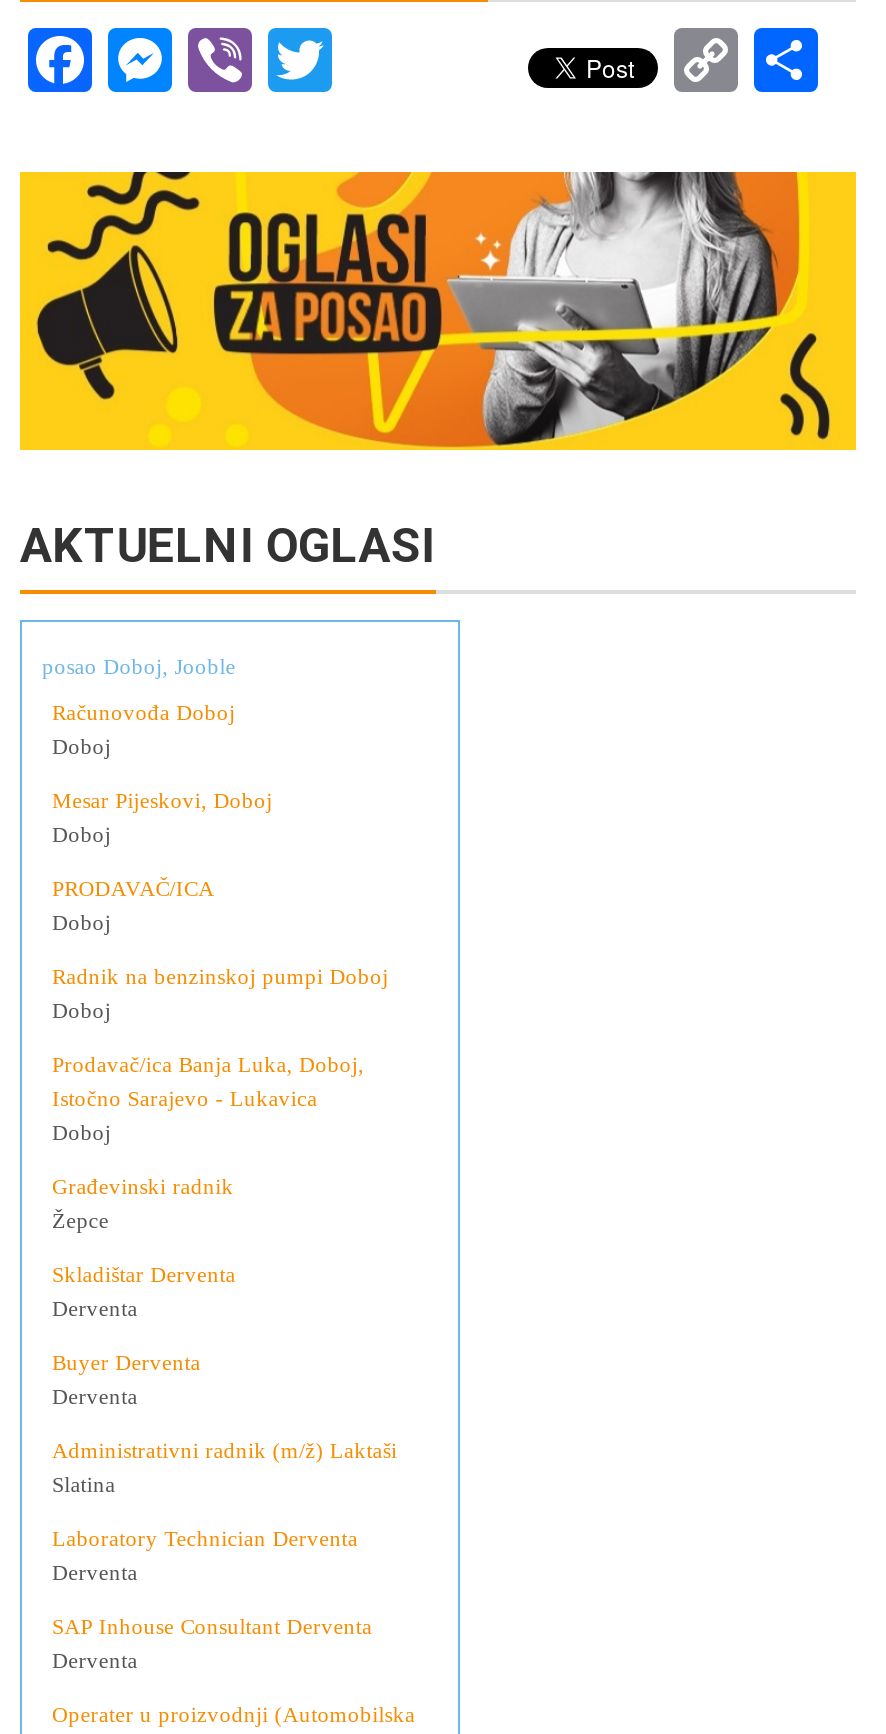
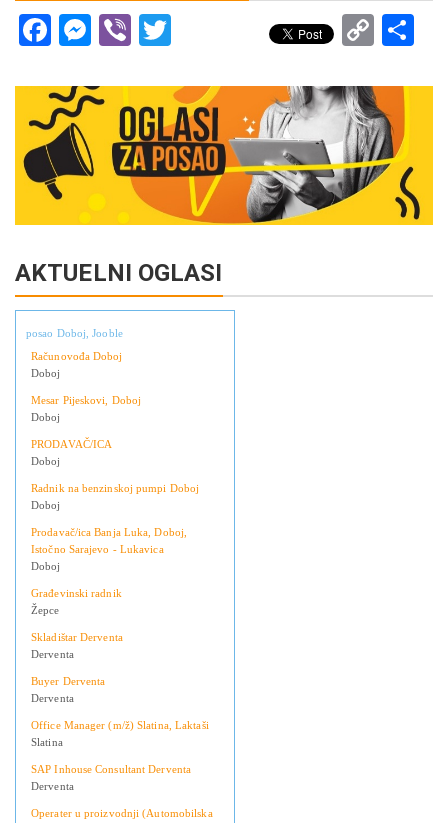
- Administrativni radnik (m/ž) Laktaši
+ Office Manager (m/ž) Slatina, Laktaši

- Laboratory Technician Derventa
- Derventa
